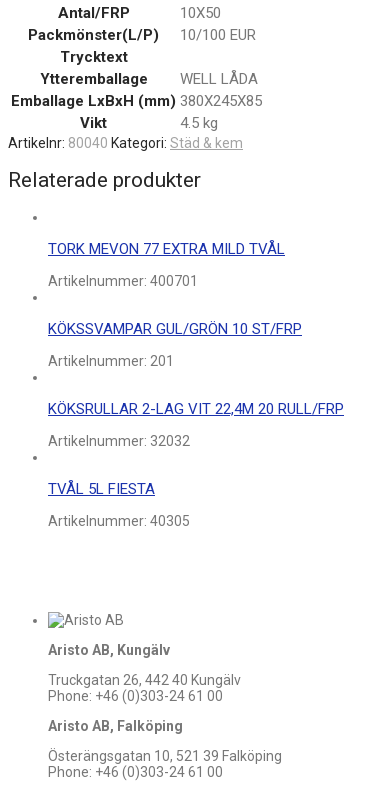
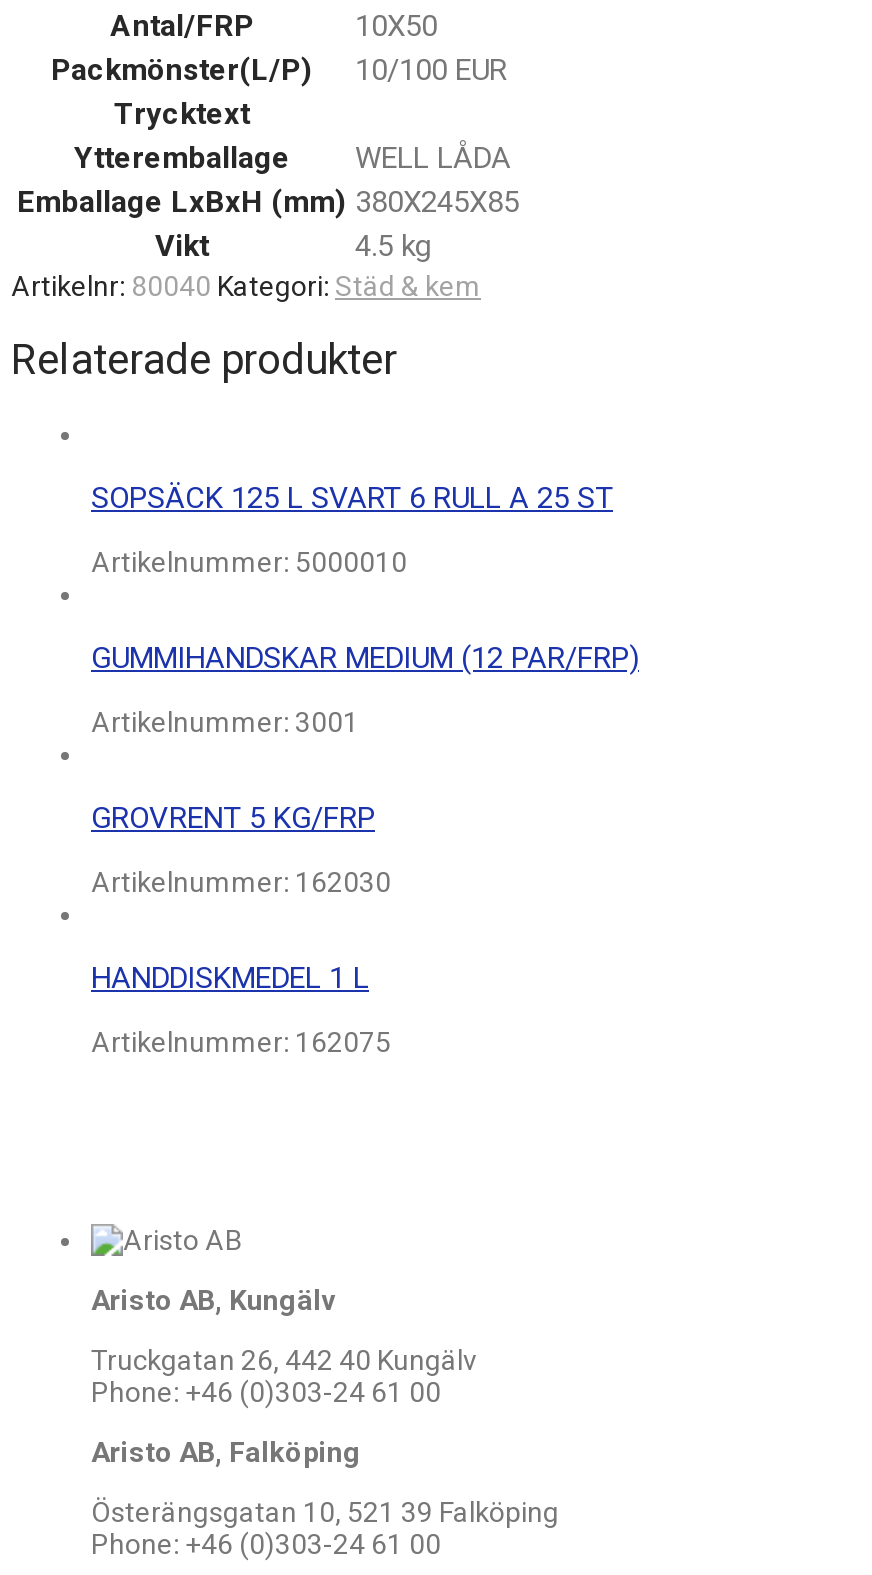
- TORK MEVON 77 EXTRA MILD TVÅL
+ SOPSÄCK 125 L SVART 6 RULL A 25 ST

- Artikelnummer: 400701
+ Artikelnummer: 5000010

- KÖKSSVAMPAR GUL/GRÖN 10 ST/FRP
+ GUMMIHANDSKAR MEDIUM (12 PAR/FRP)

- Artikelnummer: 201
+ Artikelnummer: 3001

- KÖKSRULLAR 2-LAG VIT 22,4M 20 RULL/FRP
+ GROVRENT 5 KG/FRP

- Artikelnummer: 32032
+ Artikelnummer: 162030

- TVÅL 5L FIESTA
+ HANDDISKMEDEL 1 L

- Artikelnummer: 40305
+ Artikelnummer: 162075
